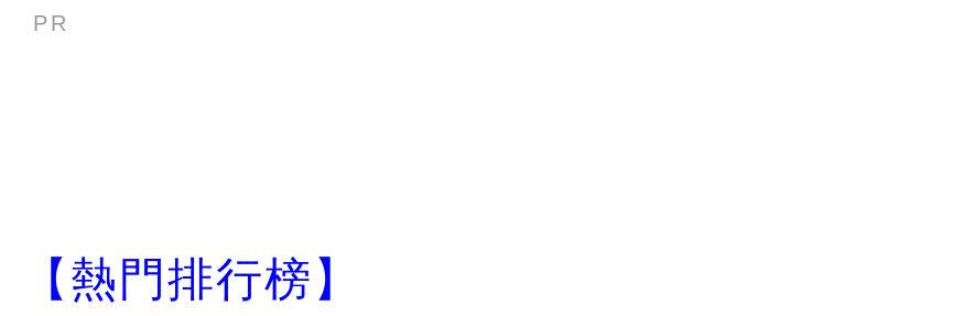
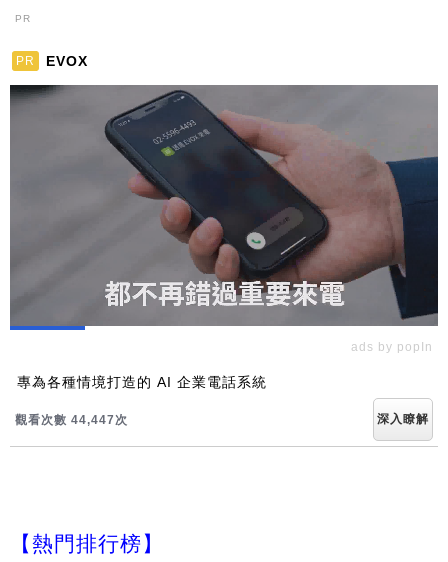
+ [image]
+ ads by popIn
+ 專為各種情境打造的 AI 企業電話系統
+ 觀看次數 44,447次
+ 深入瞭解

+ PR
+ EVOX
